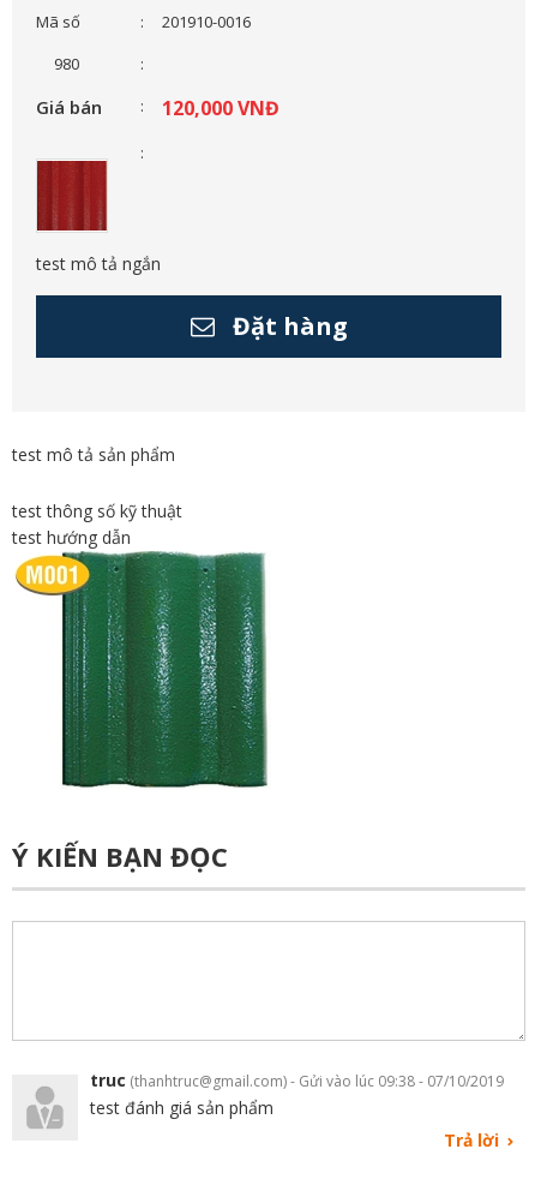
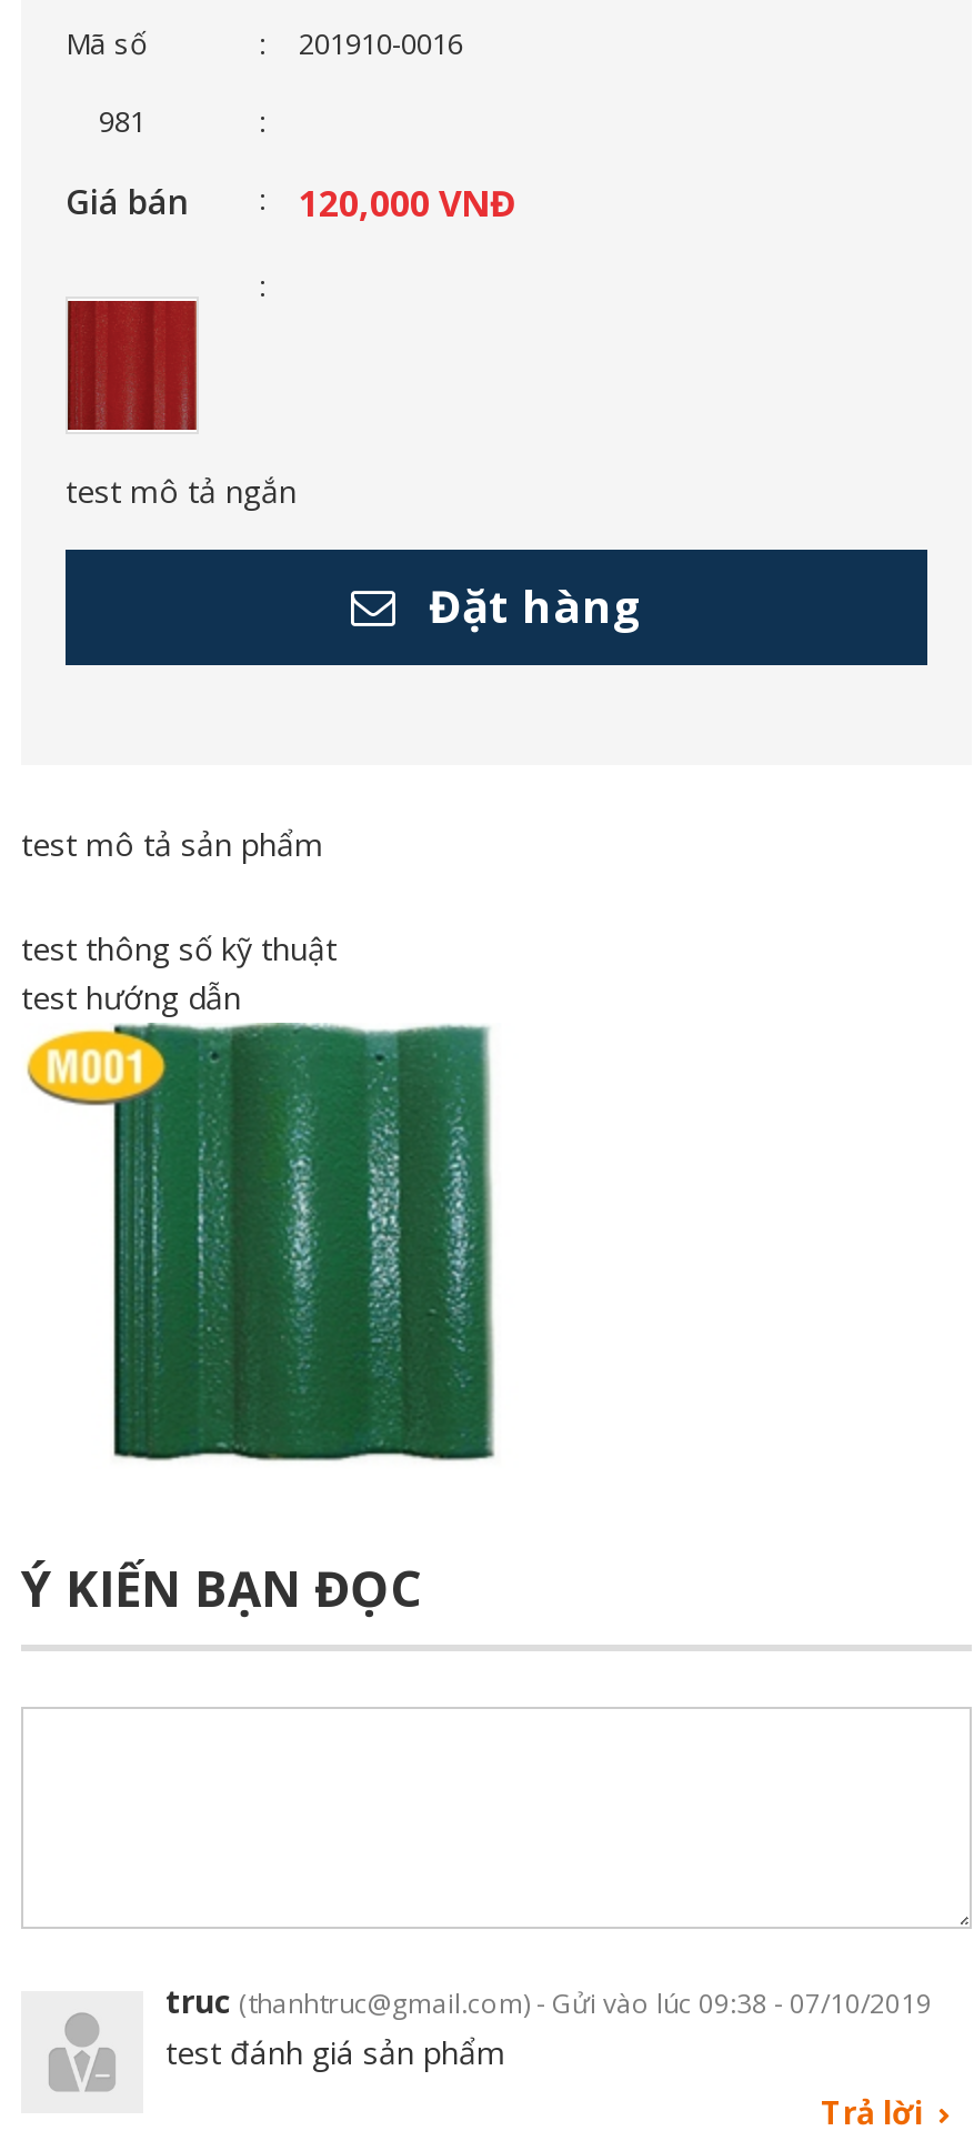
- 980
+ 981
